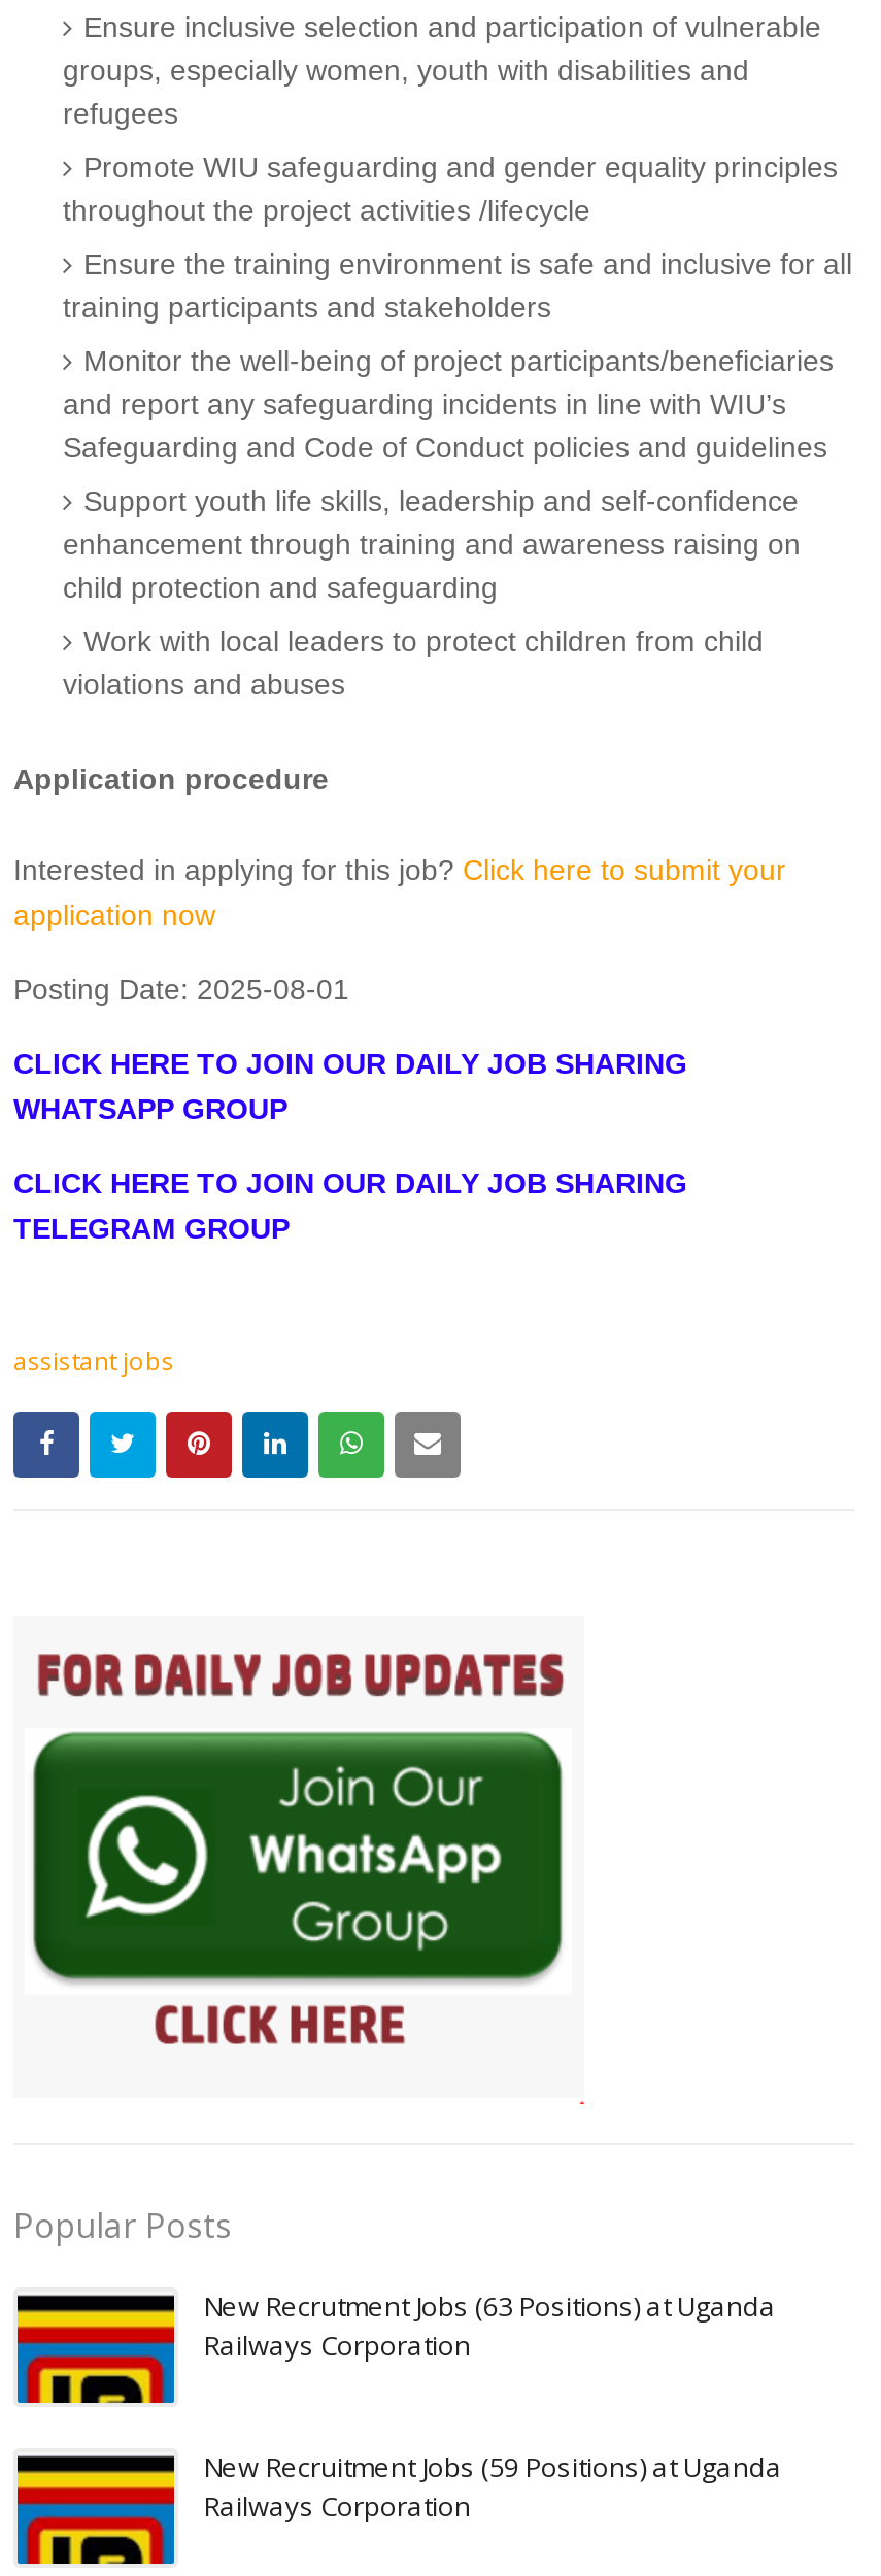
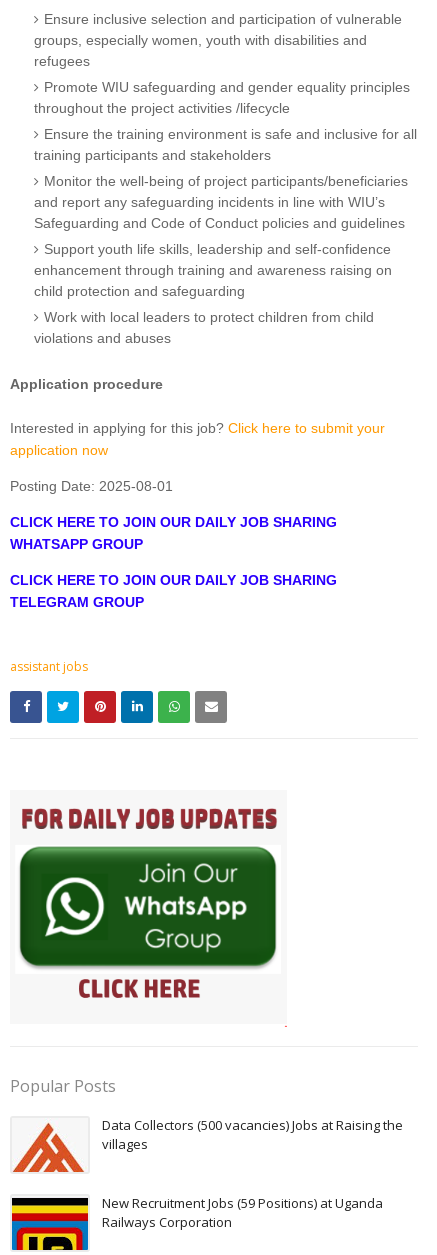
- [image]
- New Recrutment Jobs (63 Positions) at Uganda
- Railways Corporation
+ [image]
+ Data Collectors (500 vacancies) Jobs at Raising the
+ villages
